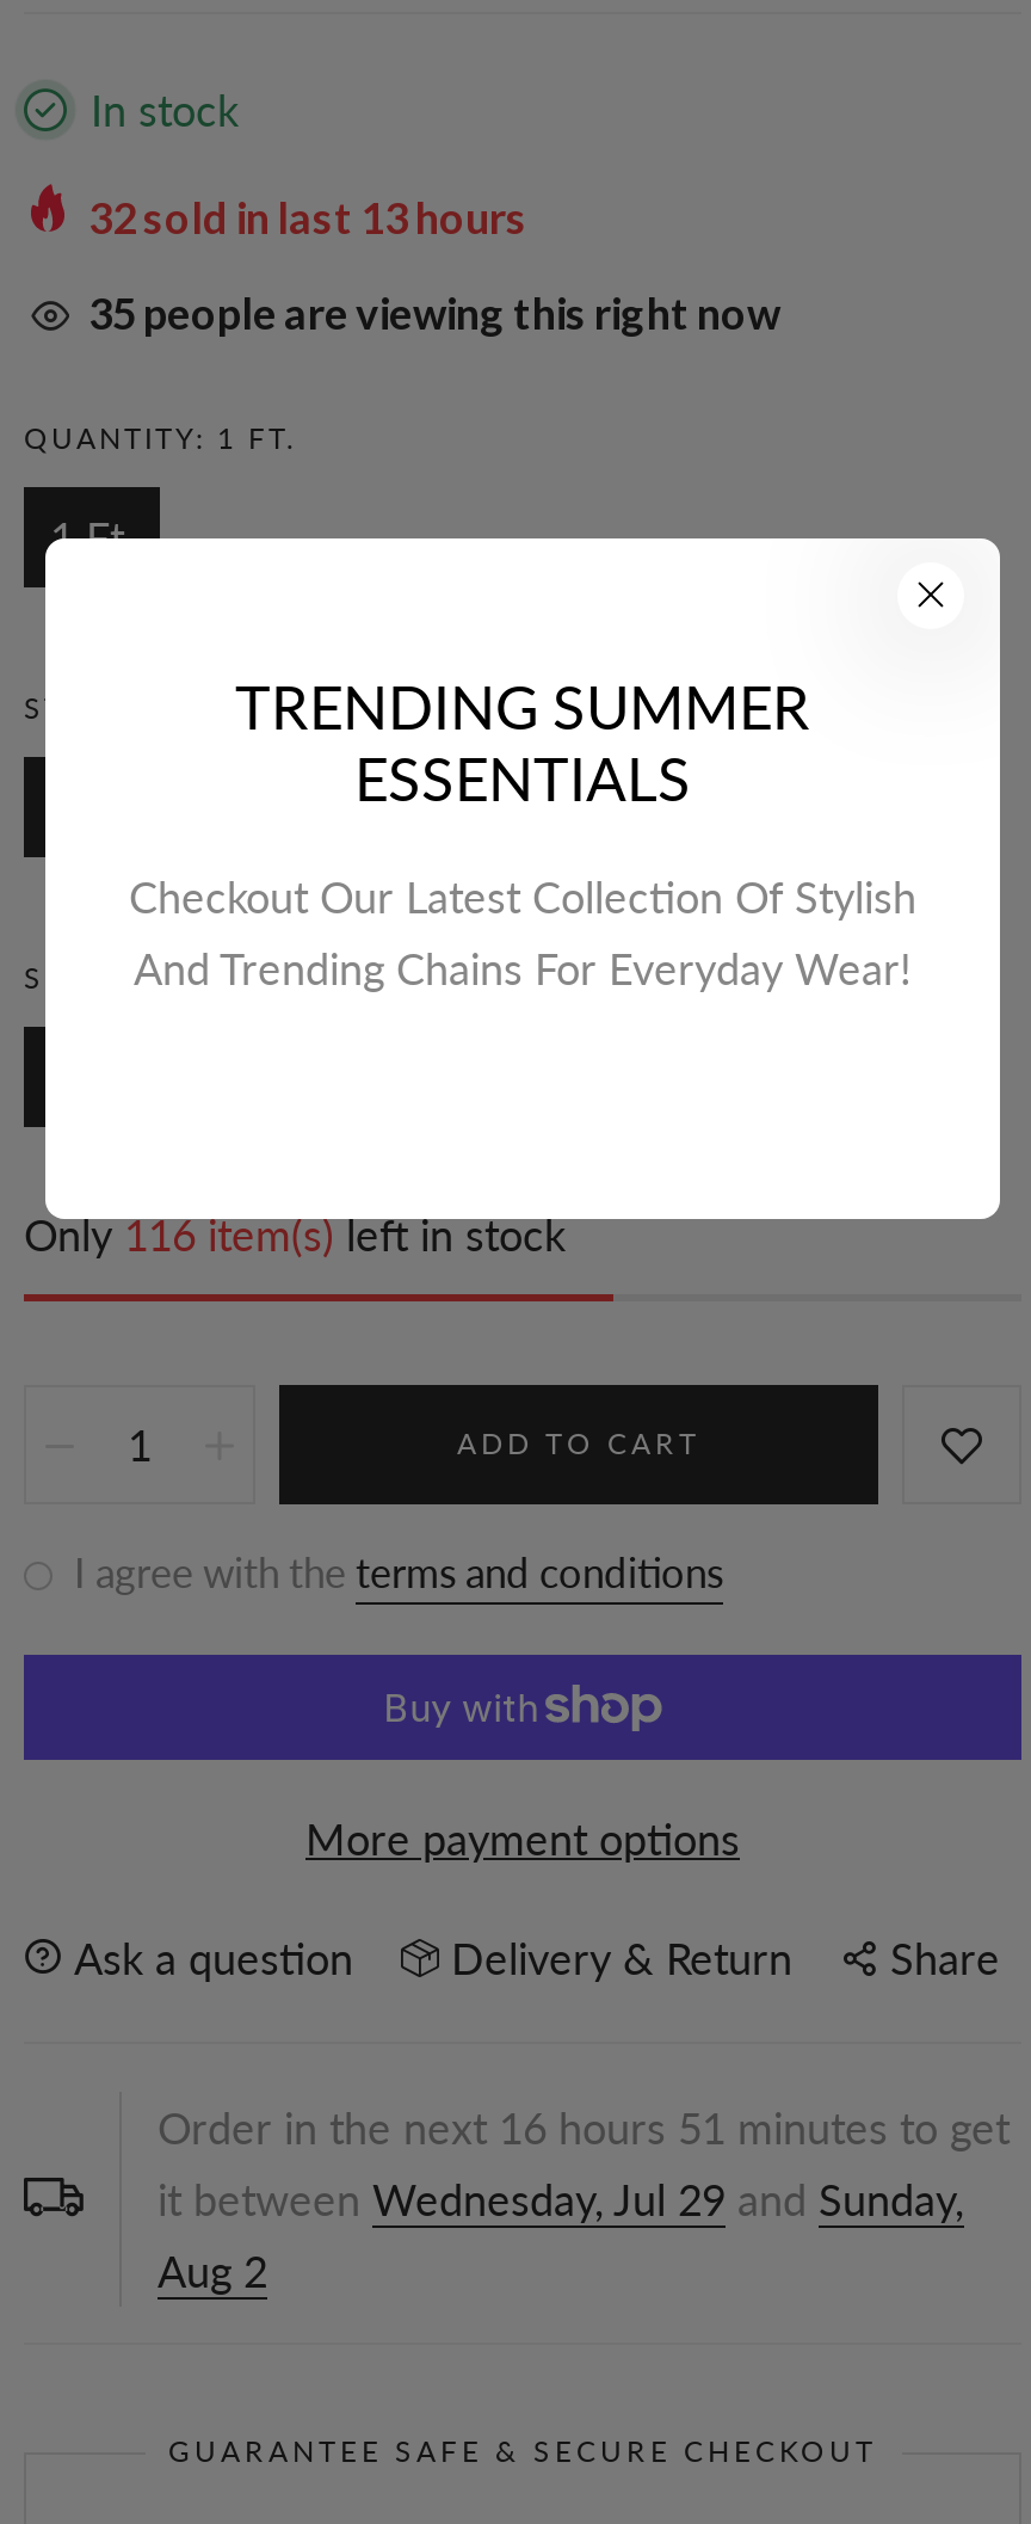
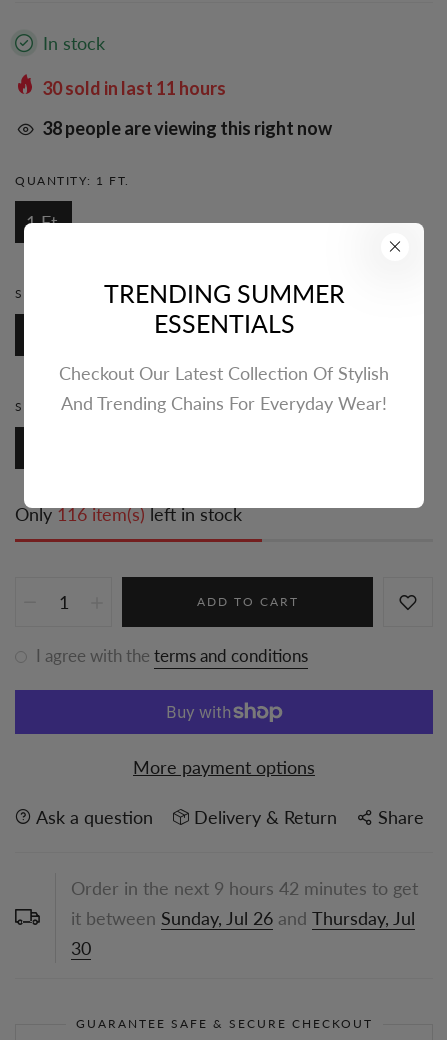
- 32sold in last 13 hours
+ 30sold in last 11 hours

- 35 people are viewing this right now
+ 38 people are viewing this right now

- Order in the next 16 hours 51 minutes to get
- it between Wednesday, Jul 29 and Sunday,
- Aug 2
+ Order in the next 9 hours 42 minutes to get
+ it between Sunday, Jul 26 and Thursday, Jul
+ 30
